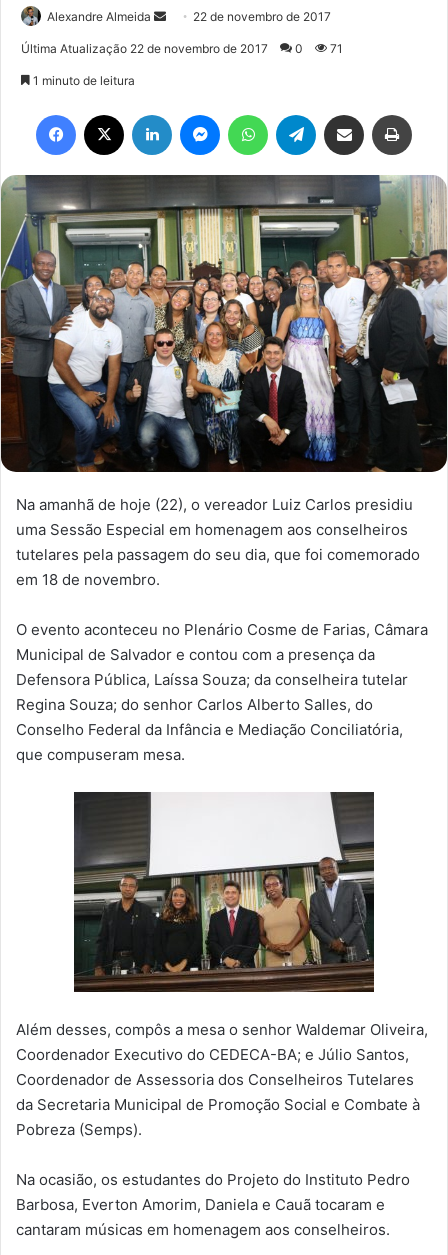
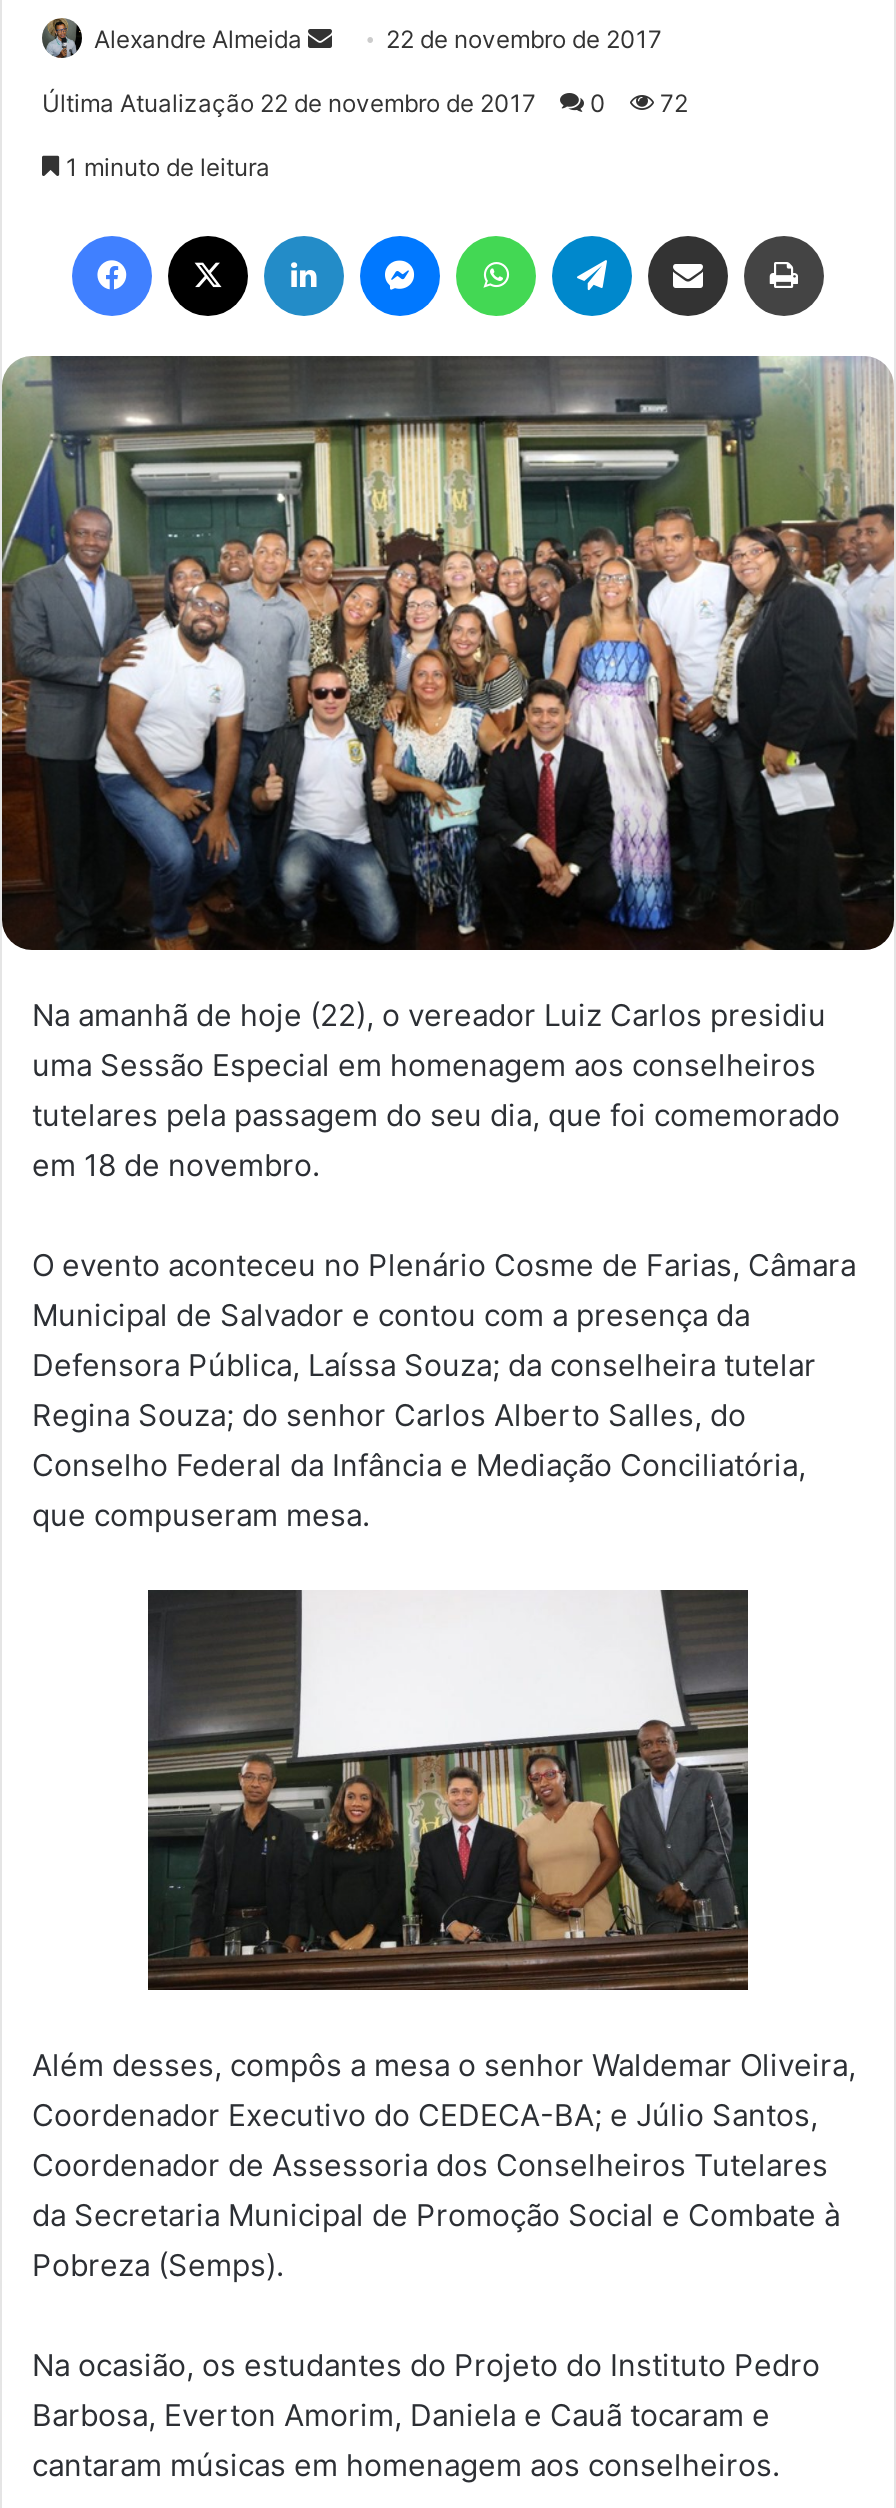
- Última Atualização 22 de novembro de 2017 0 71
+ Última Atualização 22 de novembro de 2017 0 72
